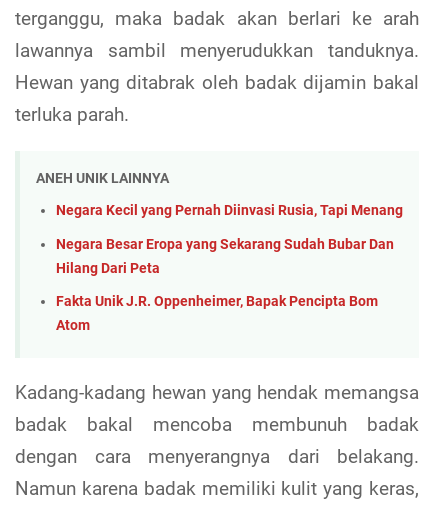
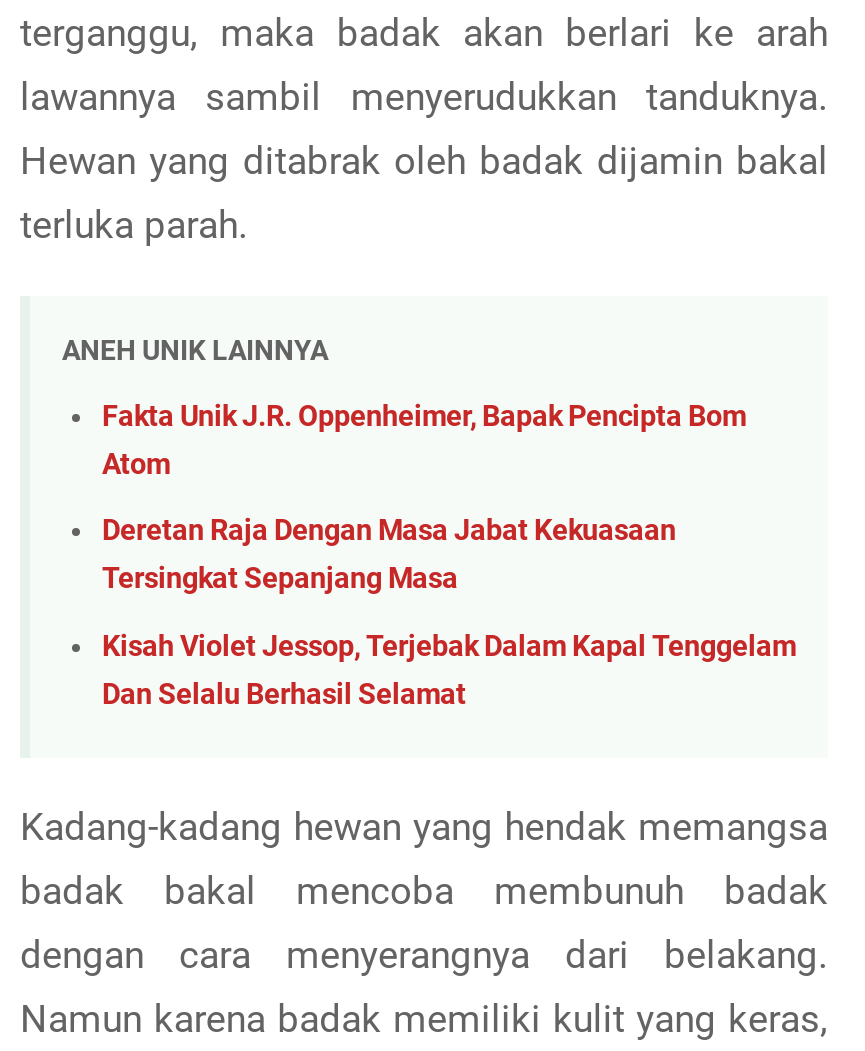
- Negara Kecil yang Pernah Diinvasi Rusia, Tapi Menang
- Negara Besar Eropa yang Sekarang Sudah Bubar Dan
- Hilang Dari Peta

moved up: Fakta Unik J.R. Oppenheimer, Bapak Pencipta Bom | Atom

+ Deretan Raja Dengan Masa Jabat Kekuasaan
+ Tersingkat Sepanjang Masa
+ Kisah Violet Jessop, Terjebak Dalam Kapal Tenggelam
+ Dan Selalu Berhasil Selamat
